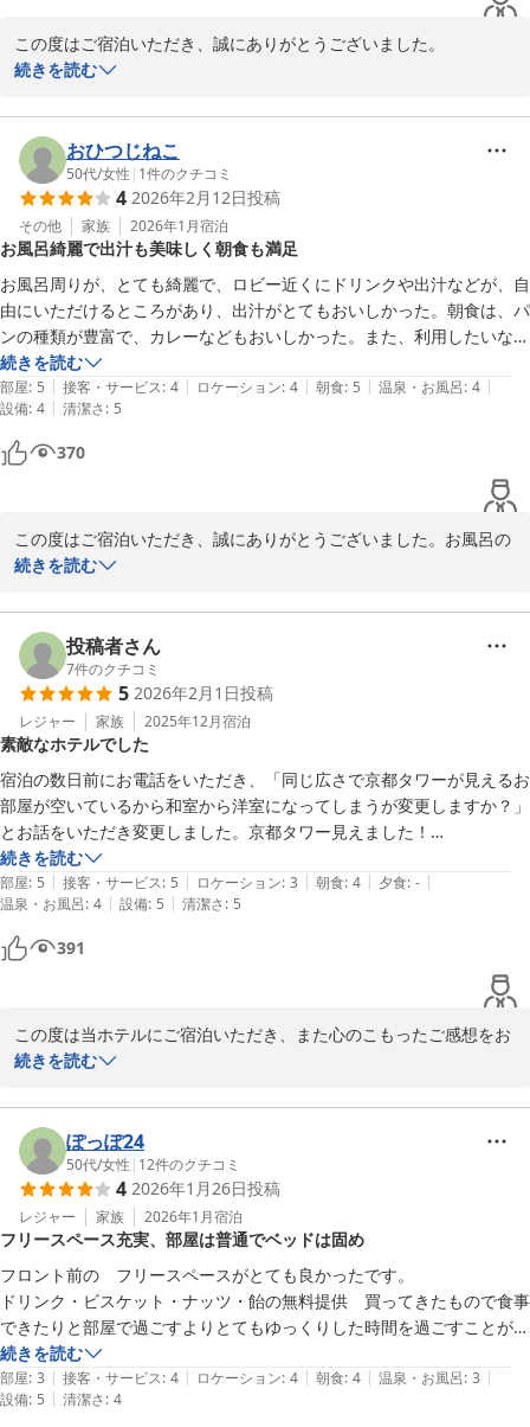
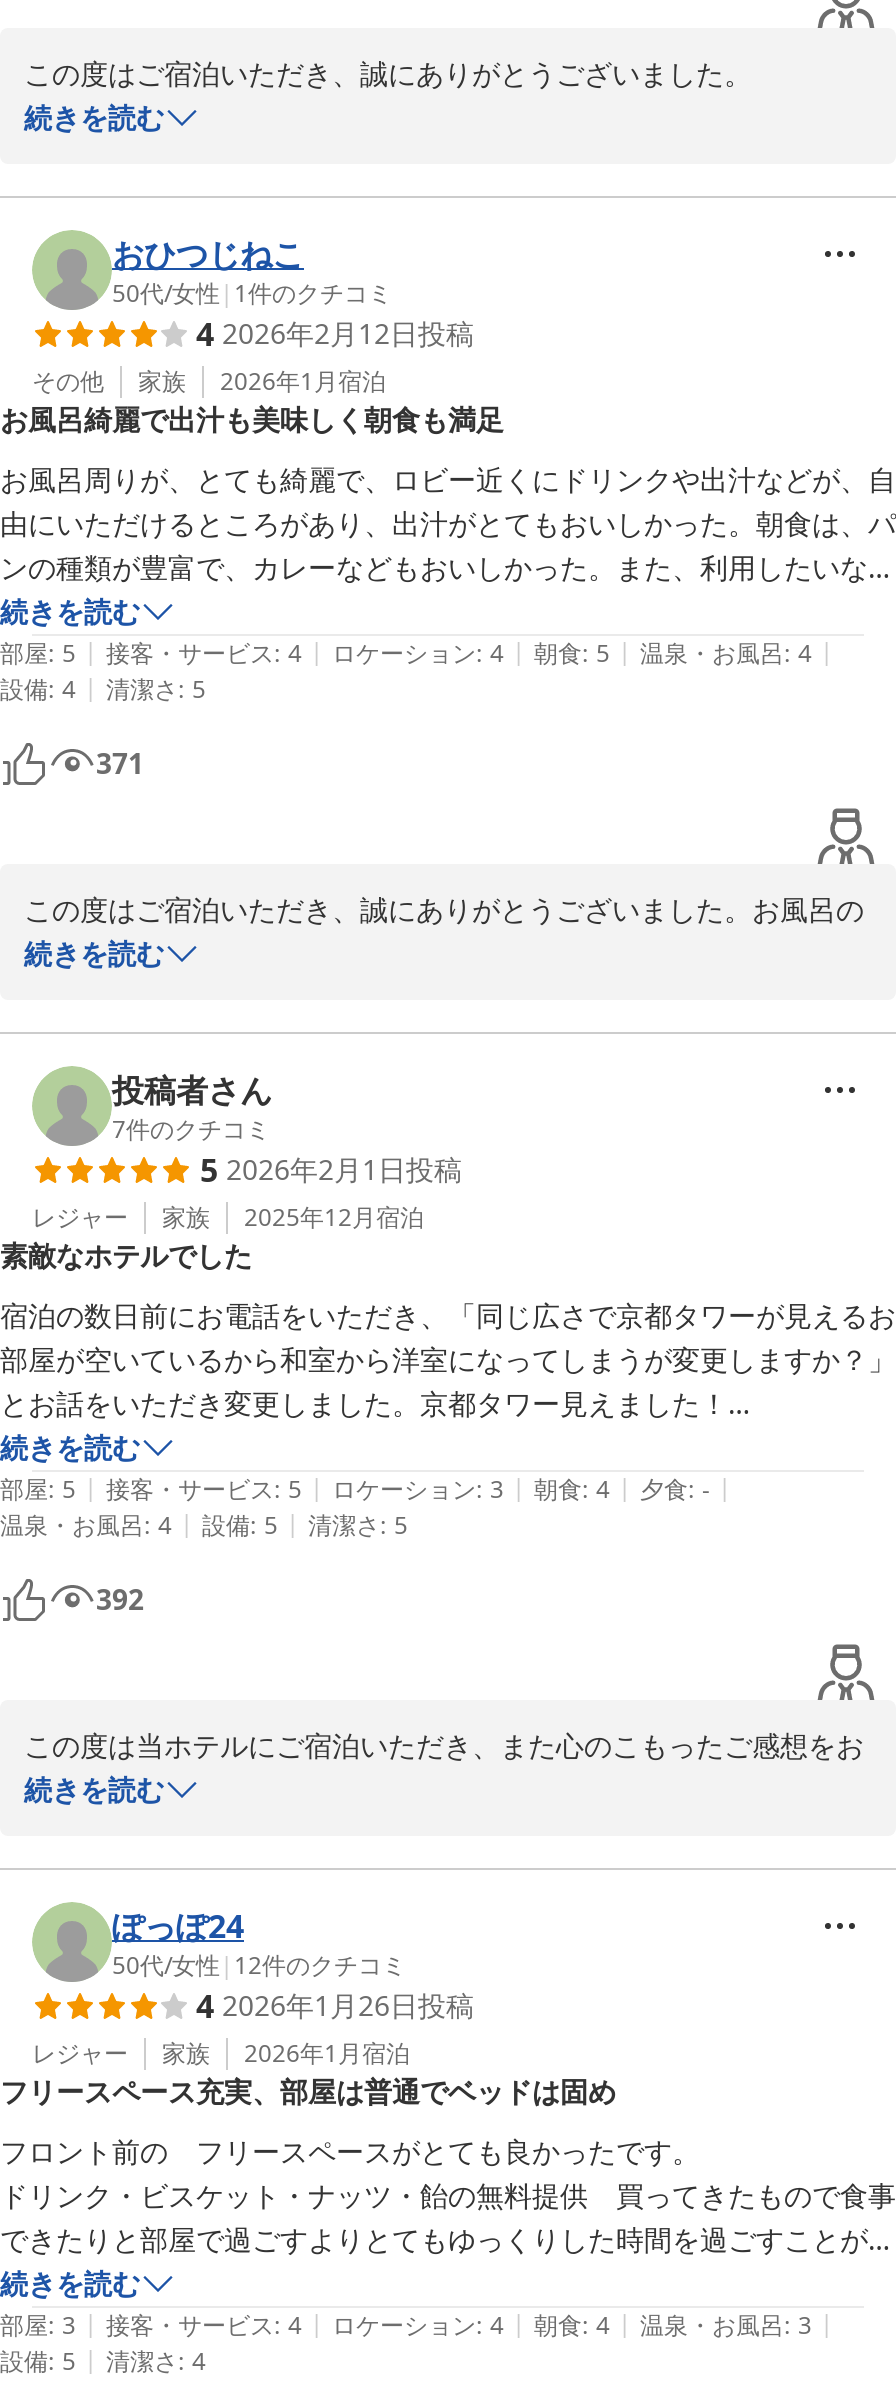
- 370
+ 371

- 391
+ 392
